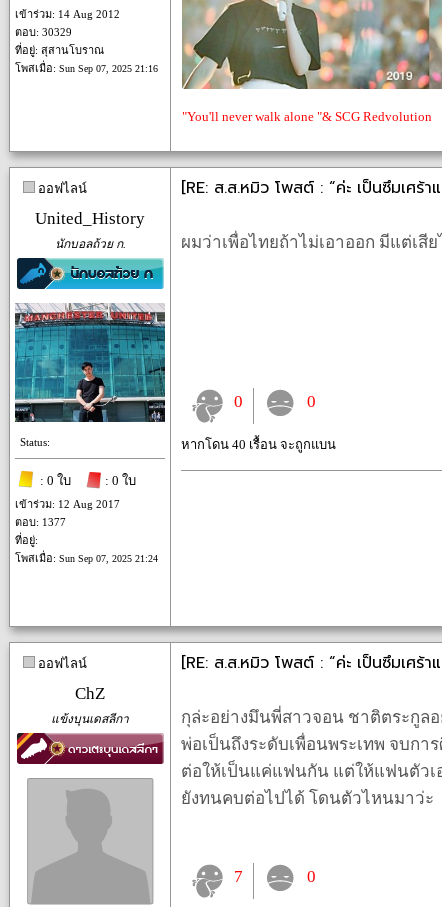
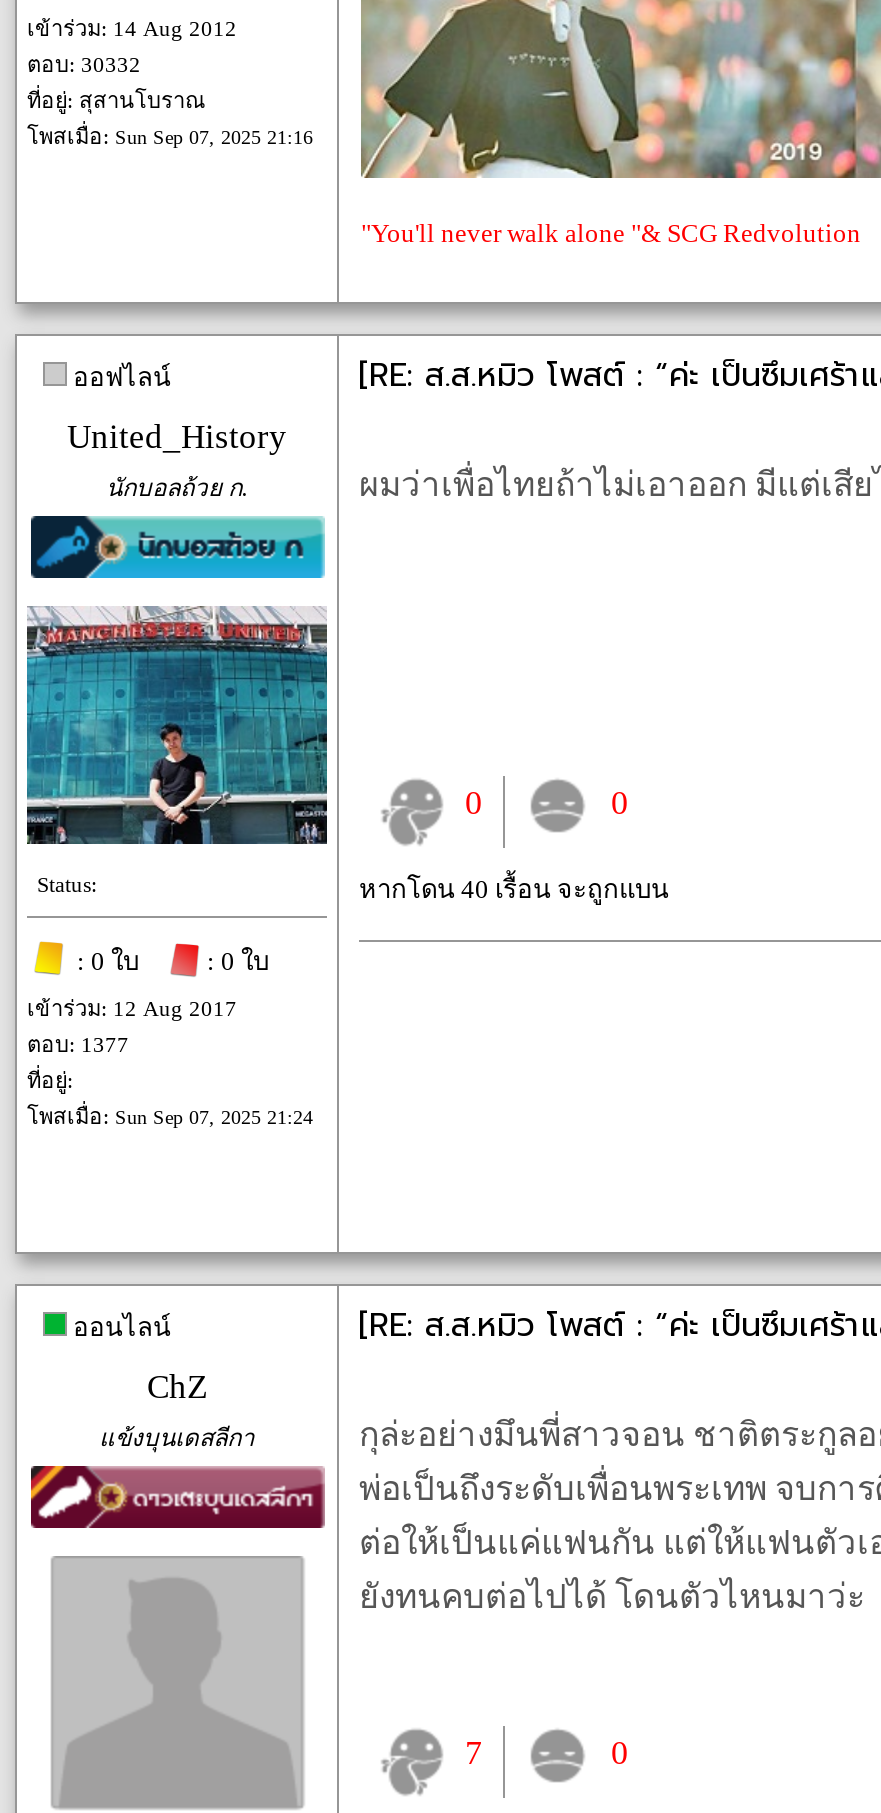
- ตอบ: 30329
+ ตอบ: 30332

- ออฟไลน์
+ ออนไลน์
